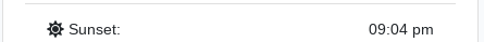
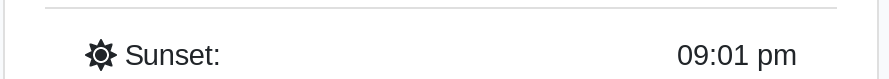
- 09:04 pm
+ 09:01 pm
